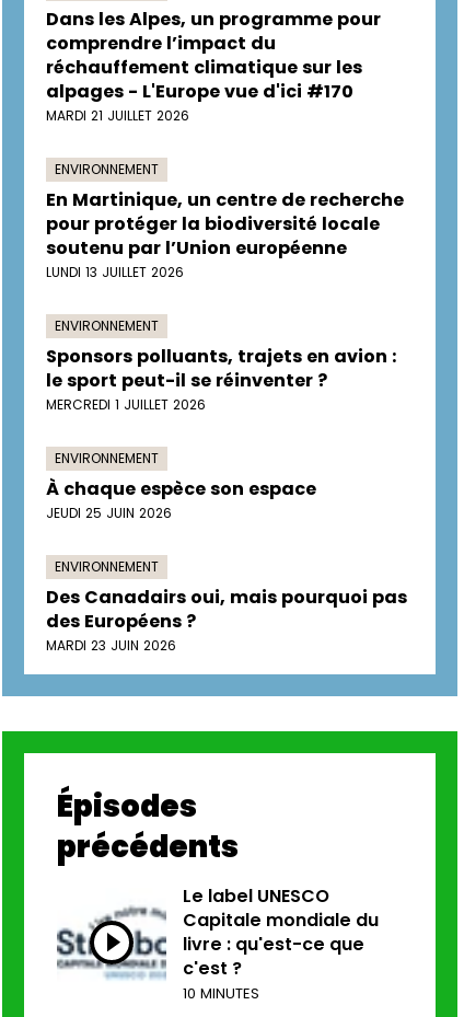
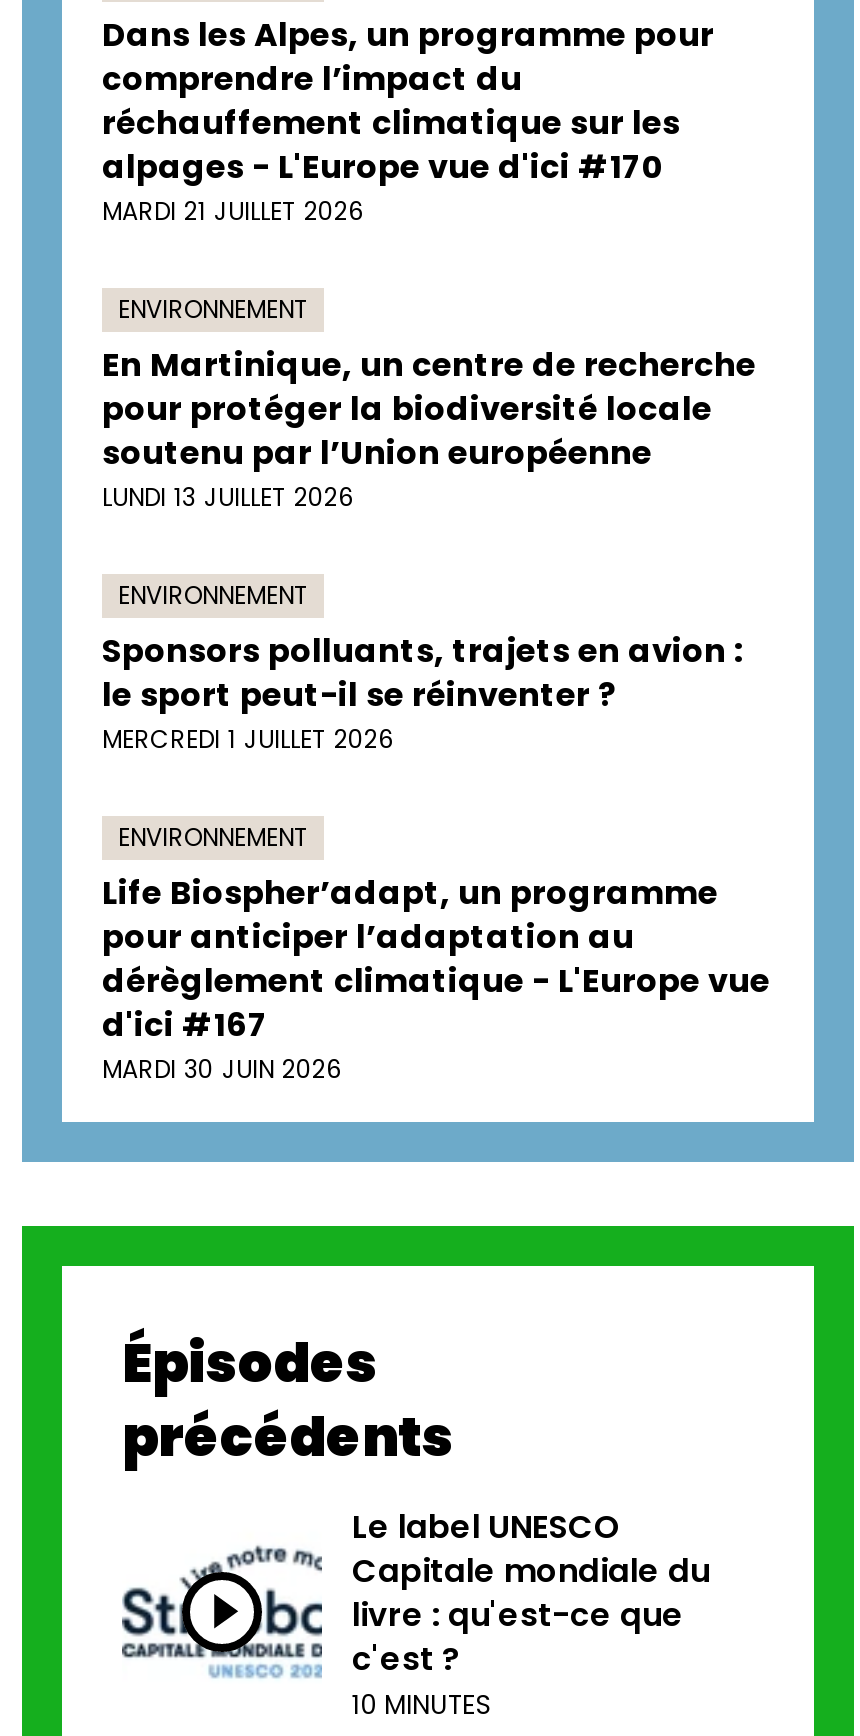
- À chaque espèce son espace
- JEUDI 25 JUIN 2026
- ENVIRONNEMENT
- Des Canadairs oui, mais pourquoi pas
- des Européens ?
- MARDI 23 JUIN 2026
+ Life Biospher’adapt, un programme
+ pour anticiper l’adaptation au
+ dérèglement climatique - L'Europe vue
+ d'ici #167
+ MARDI 30 JUIN 2026
